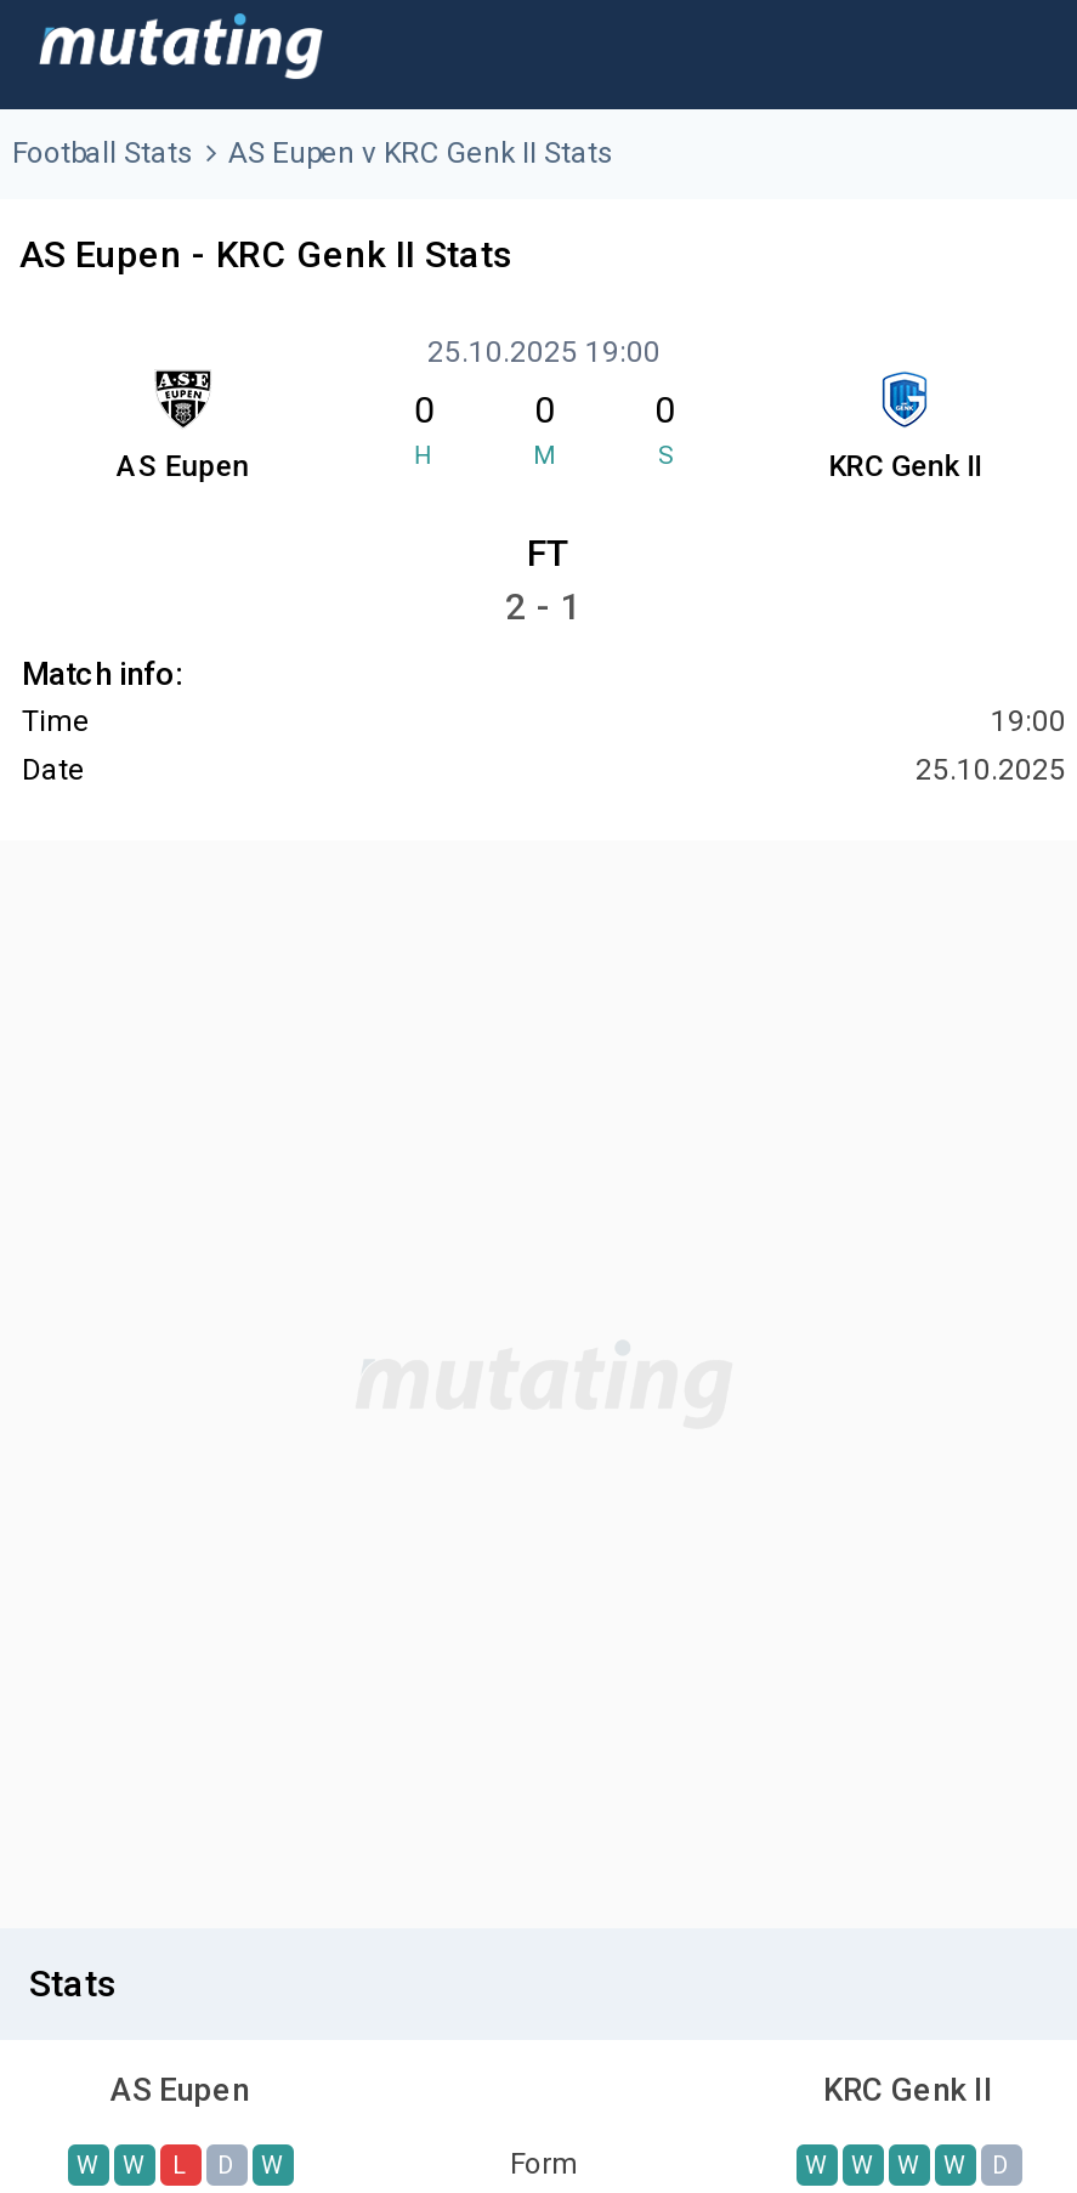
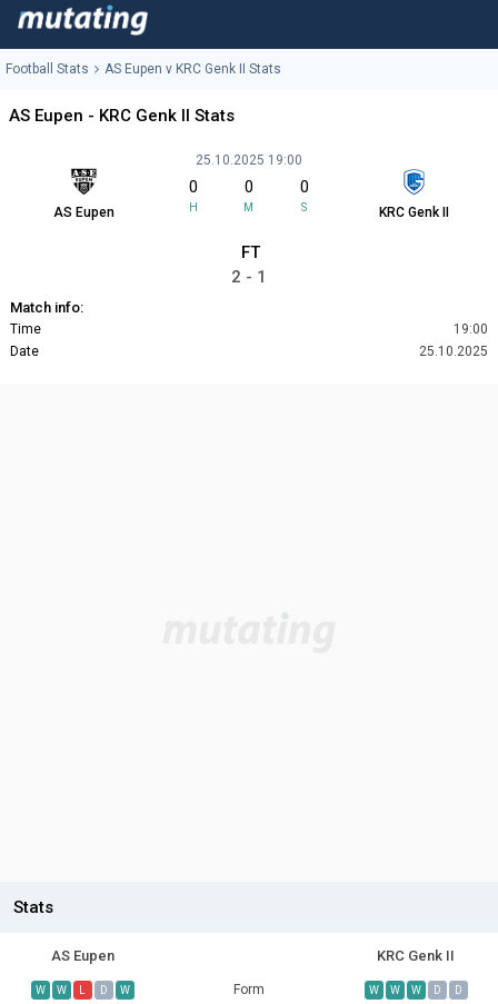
- W
+ D
